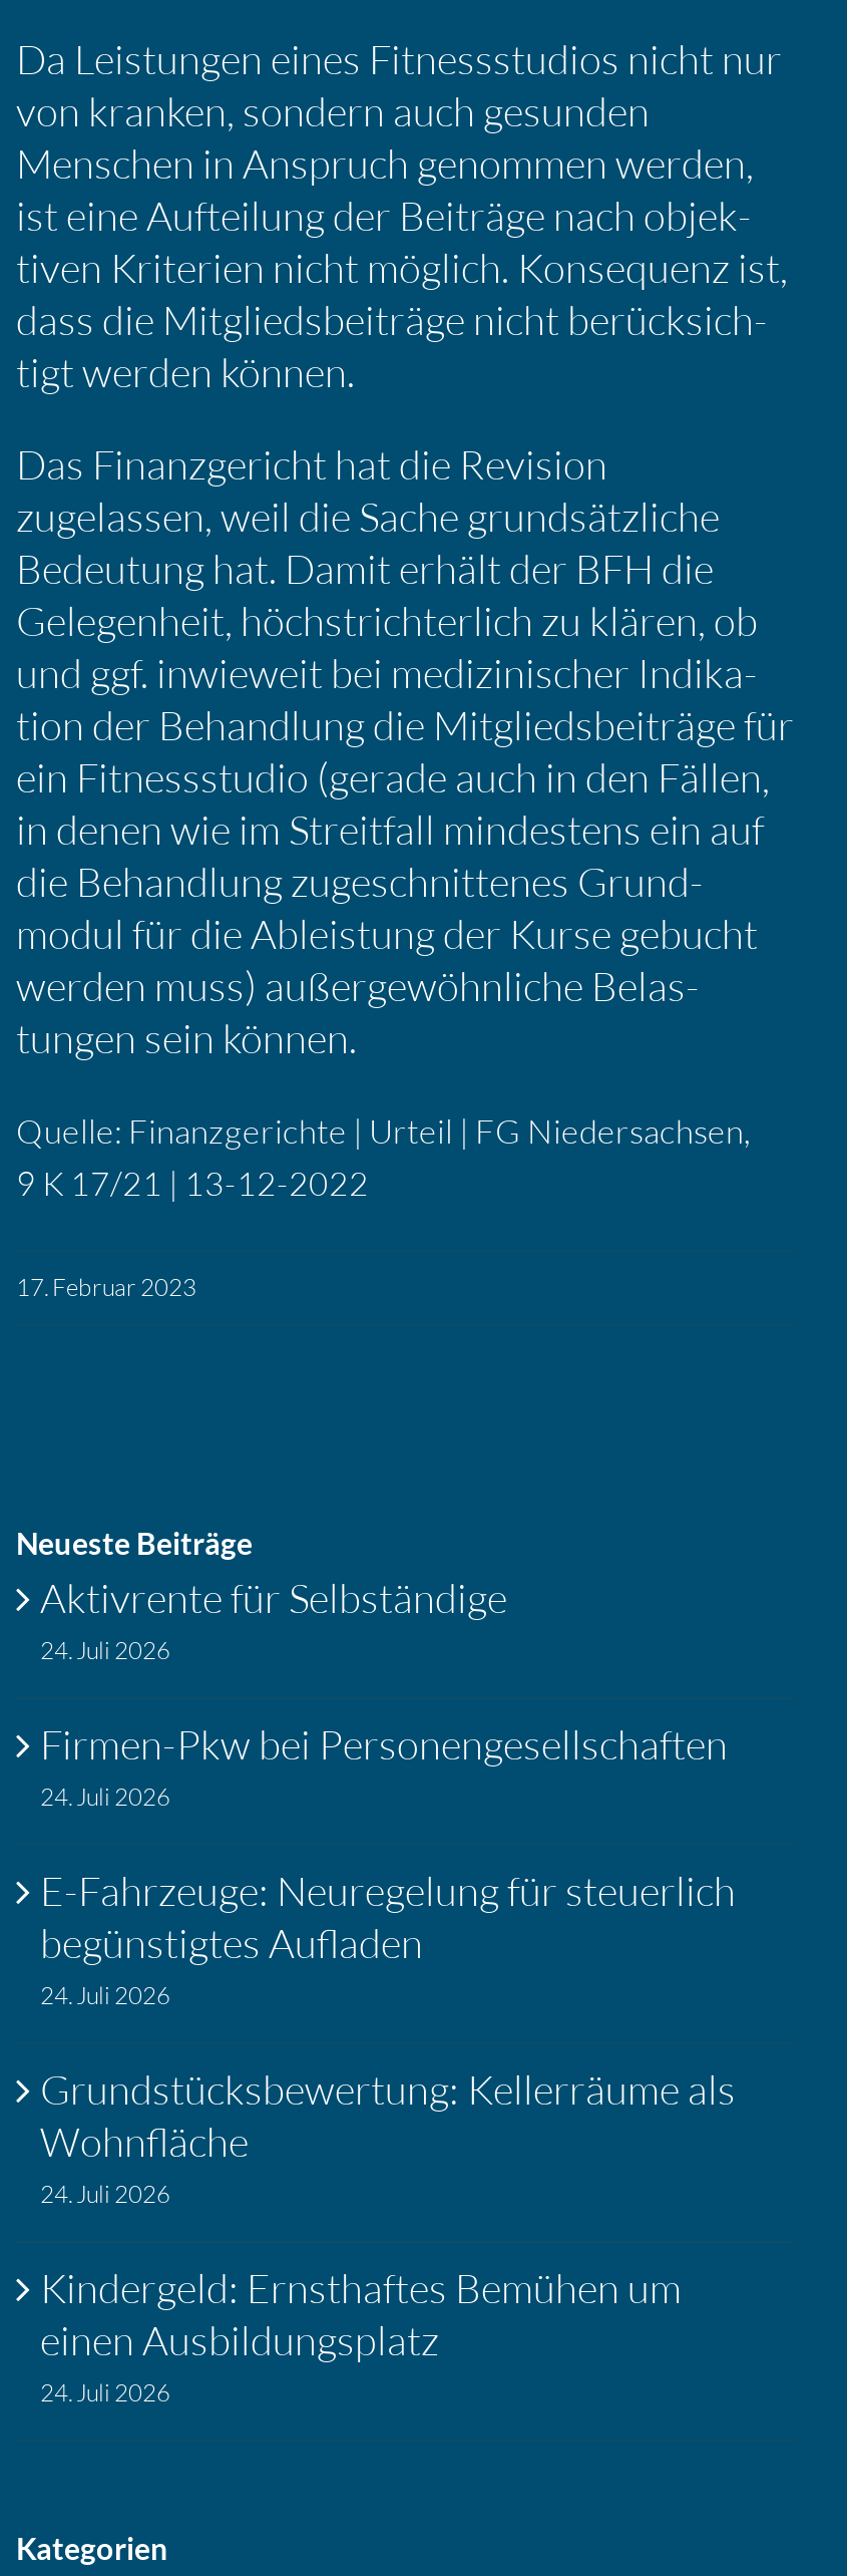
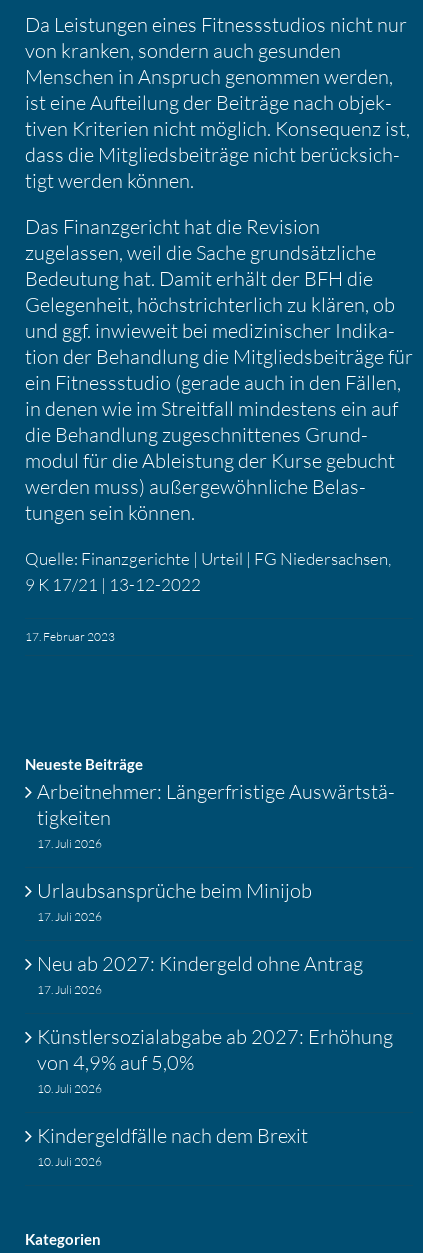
- Aktivrente für Selbständige
- 24. Juli 2026
+ Arbeitnehmer: Längerfristige Auswärtstä
+ tigkeiten
+ 17. Juli 2026

- Firmen-Pkw bei Personengesellschaften
- 24. Juli 2026
+ Urlaubsansprüche beim Minijob
+ 17. Juli 2026

- E-Fahrzeuge: Neuregelung für steuerlich
- begünstigtes Aufladen
- 24. Juli 2026
+ Neu ab 2027: Kindergeld ohne Antrag
+ 17. Juli 2026

- Grundstücksbewertung: Kellerräume als
- Wohnfläche
- 24. Juli 2026
+ Künstlersozialabgabe ab 2027: Erhöhung
+ von 4,9% auf 5,0%
+ 10. Juli 2026

- Kindergeld: Ernsthaftes Bemühen um
- einen Ausbildungsplatz
- 24. Juli 2026
+ Kindergeldfälle nach dem Brexit
+ 10. Juli 2026
